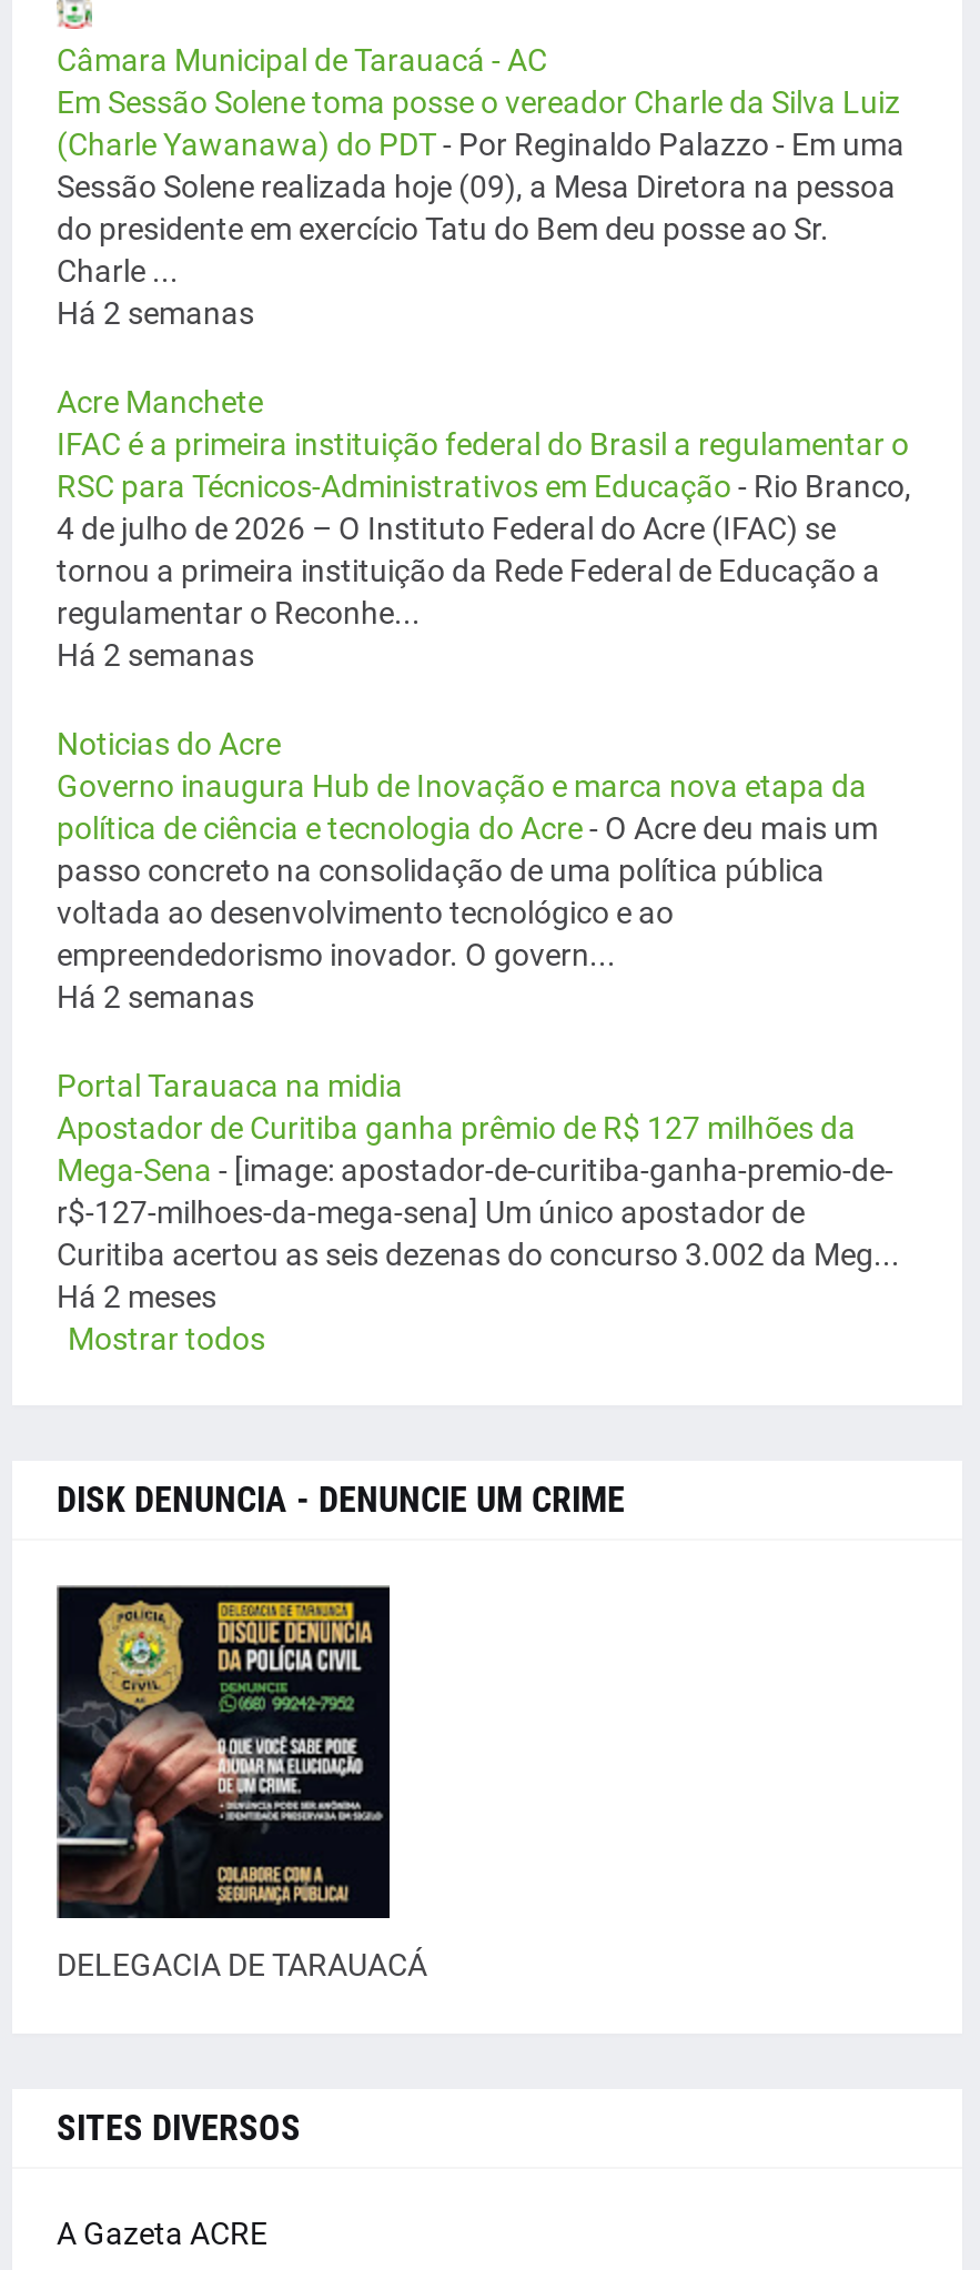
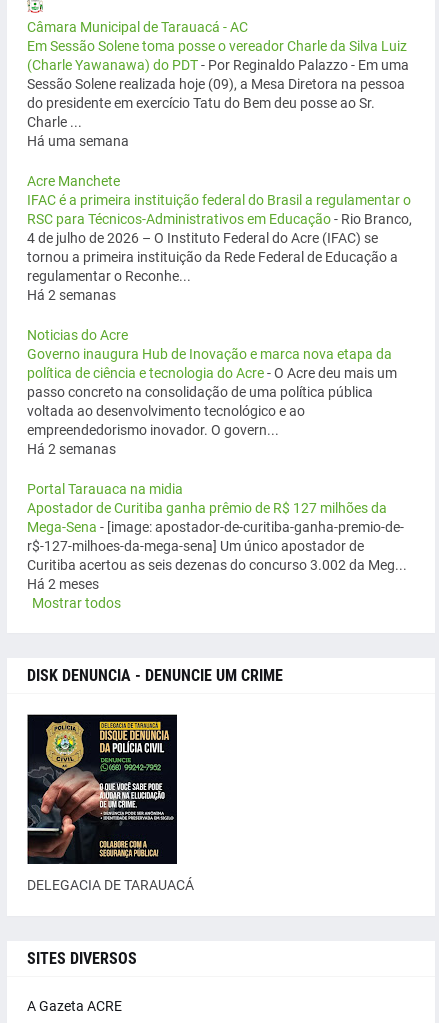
- Há 2 semanas
+ Há uma semana
